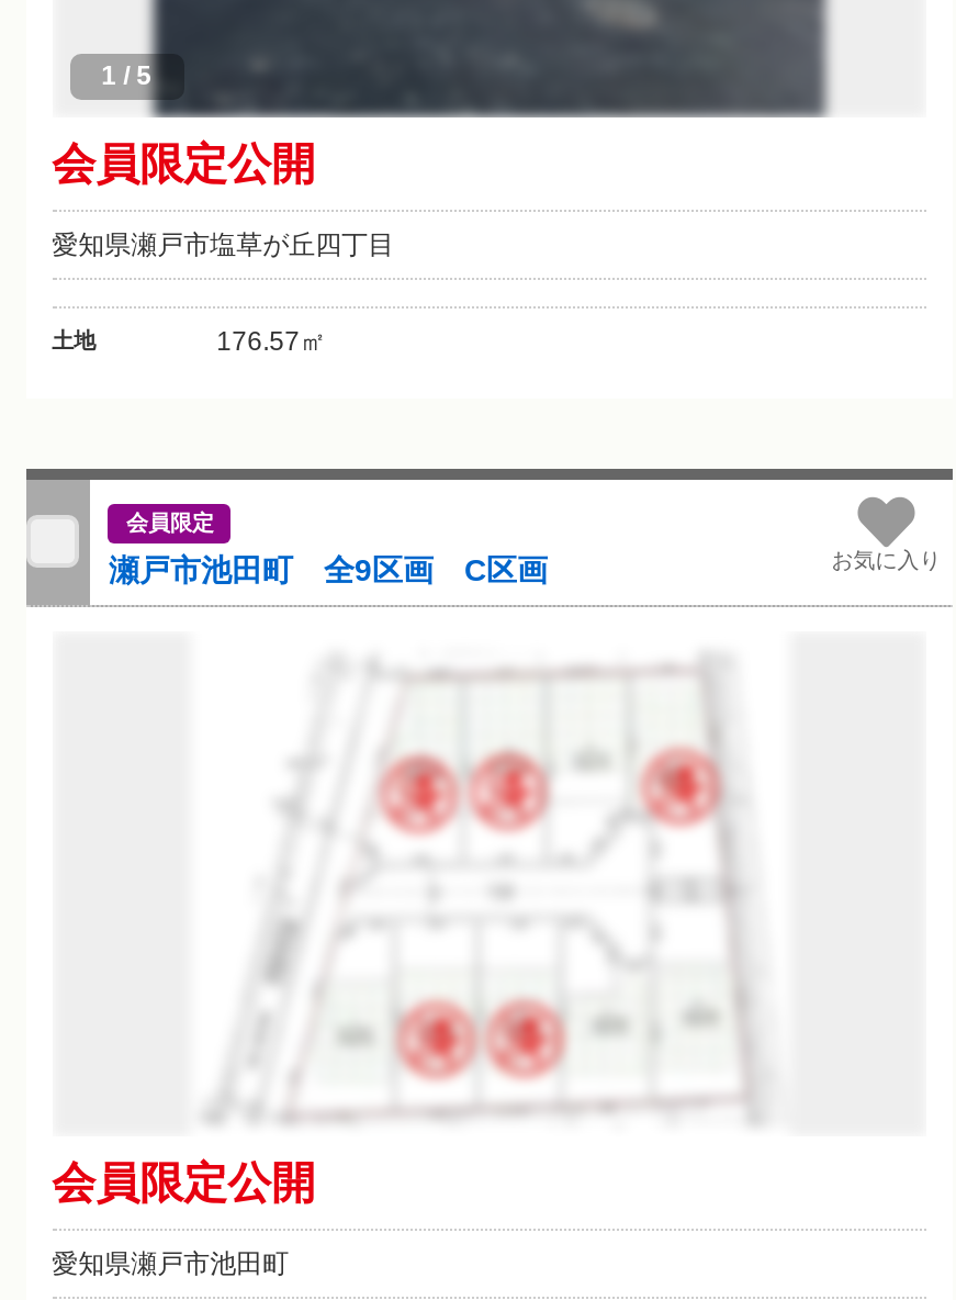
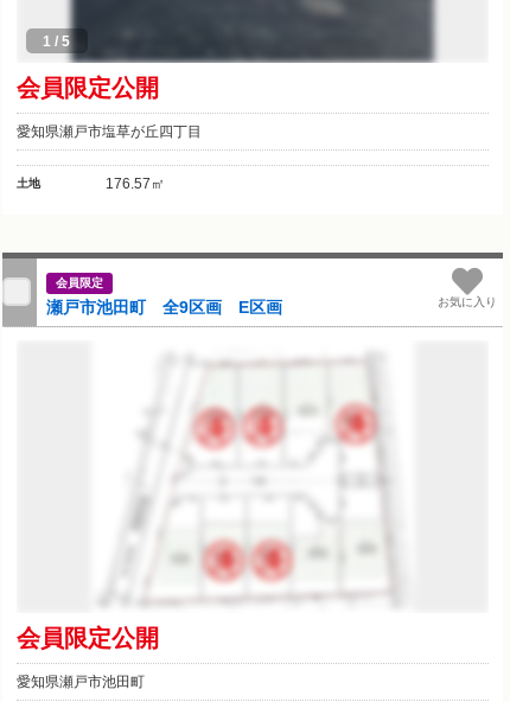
- 瀬戸市池田町 全9区画 C区画
+ 瀬戸市池田町 全9区画 E区画
